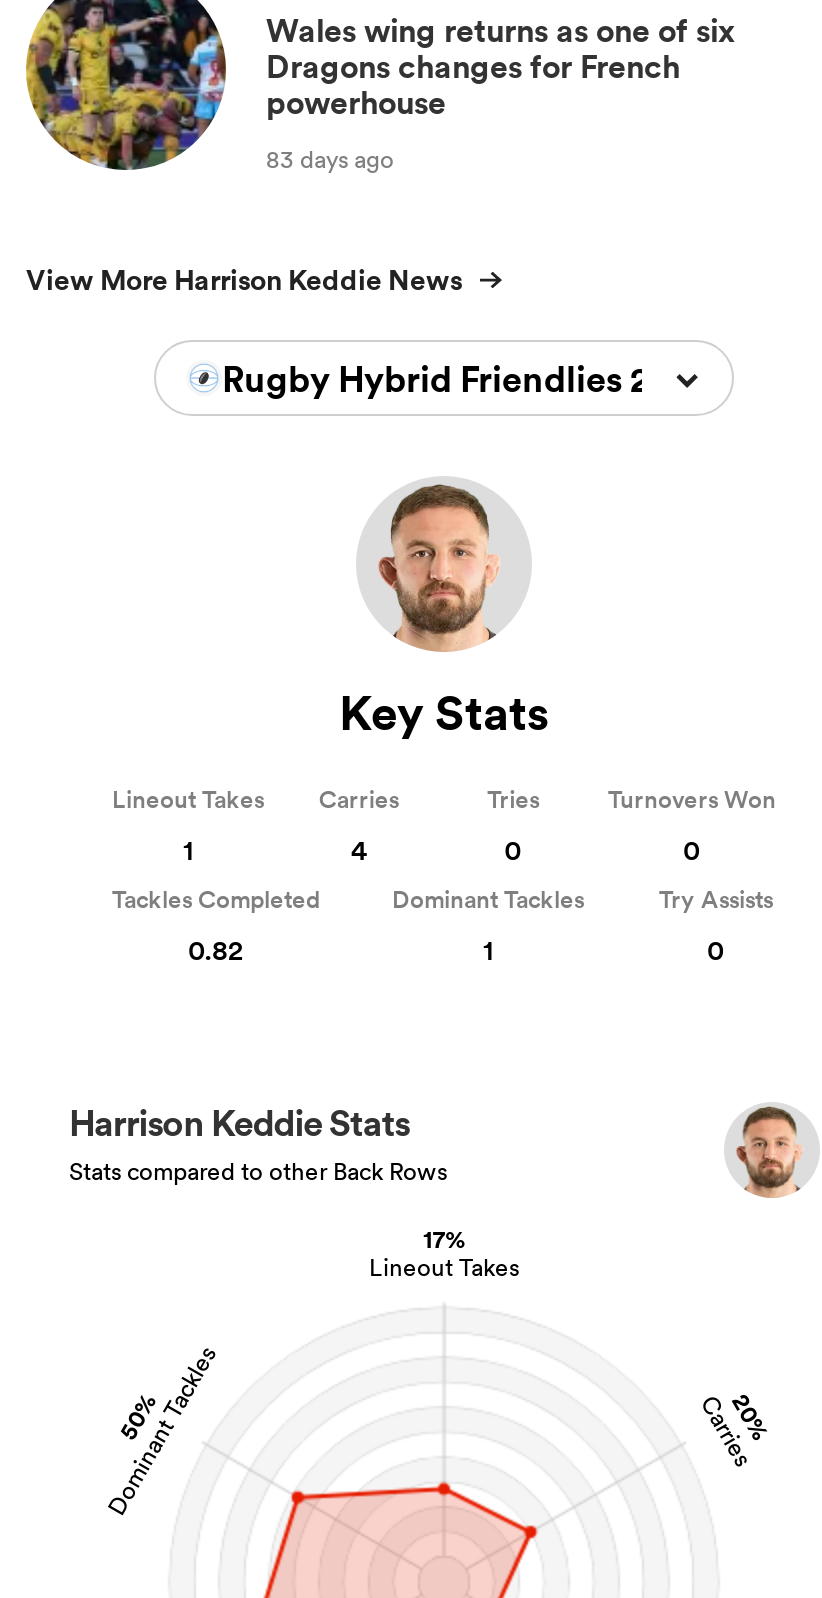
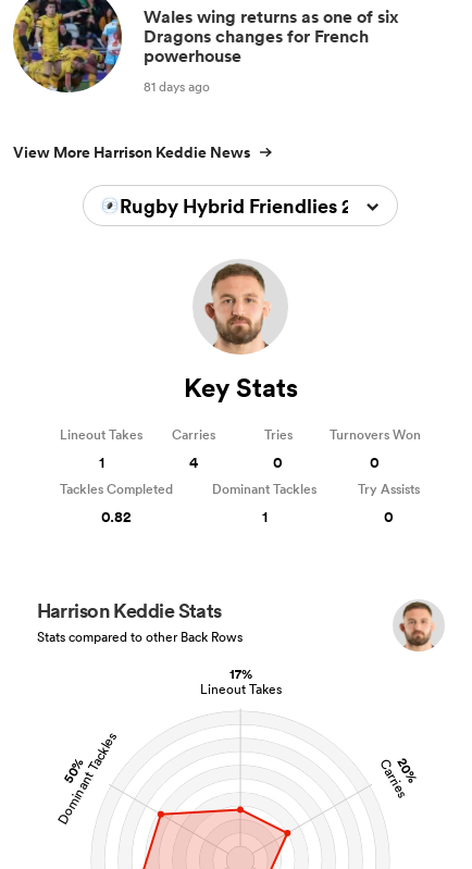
- 83 days ago
+ 81 days ago
